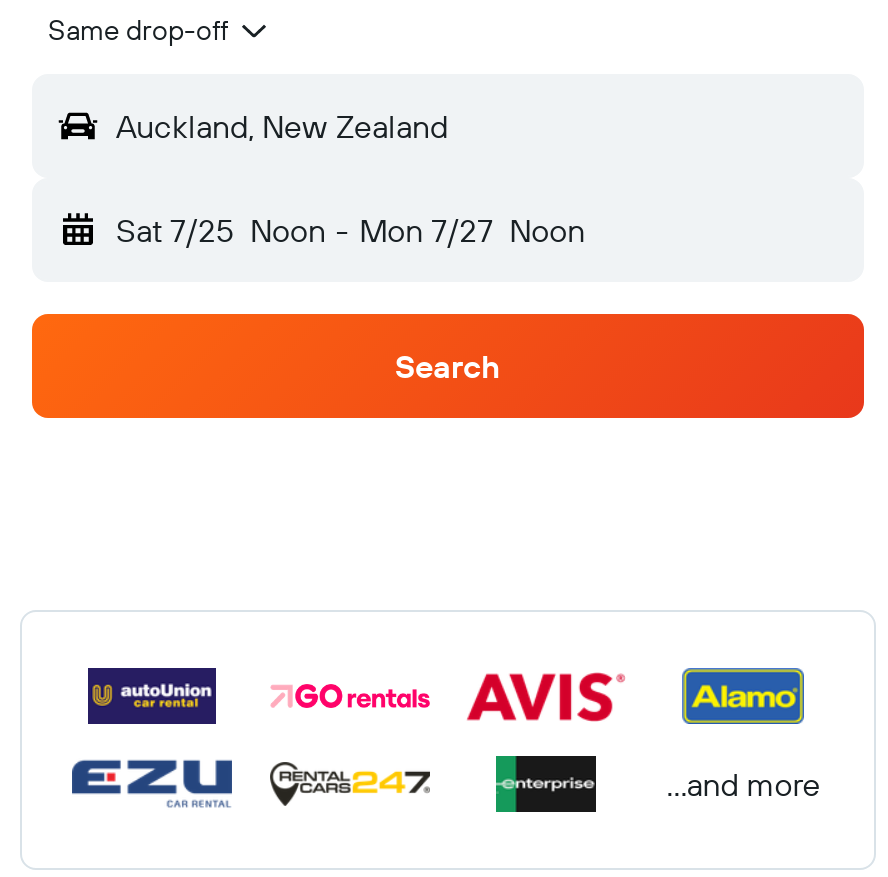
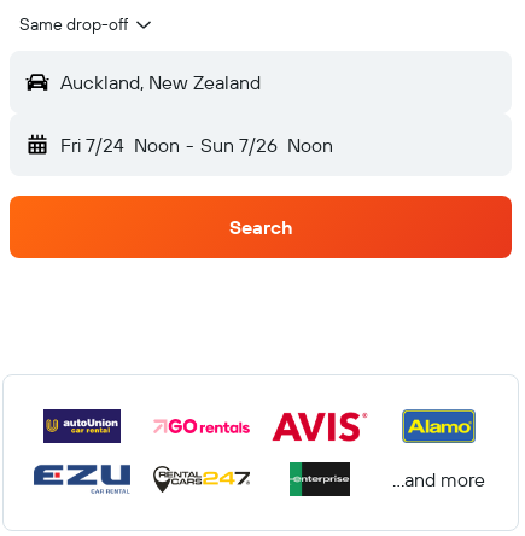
- Sat 7/25 Noon - Mon 7/27 Noon
+ Fri 7/24 Noon - Sun 7/26 Noon
